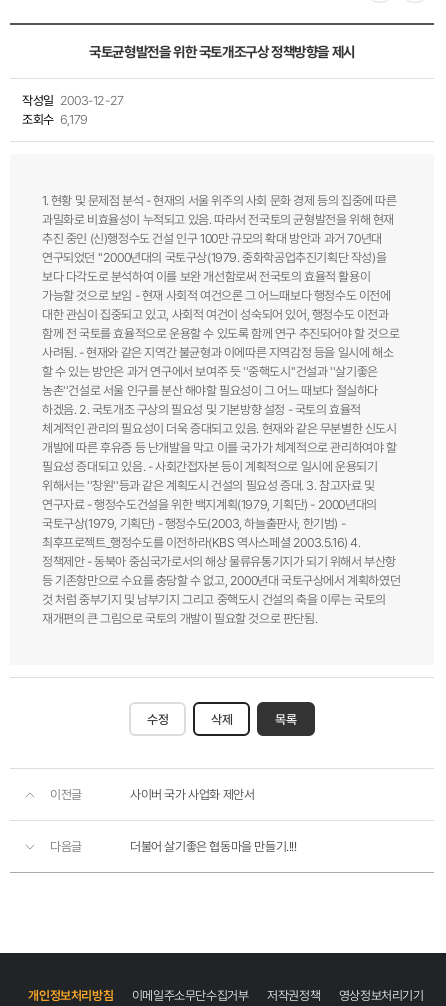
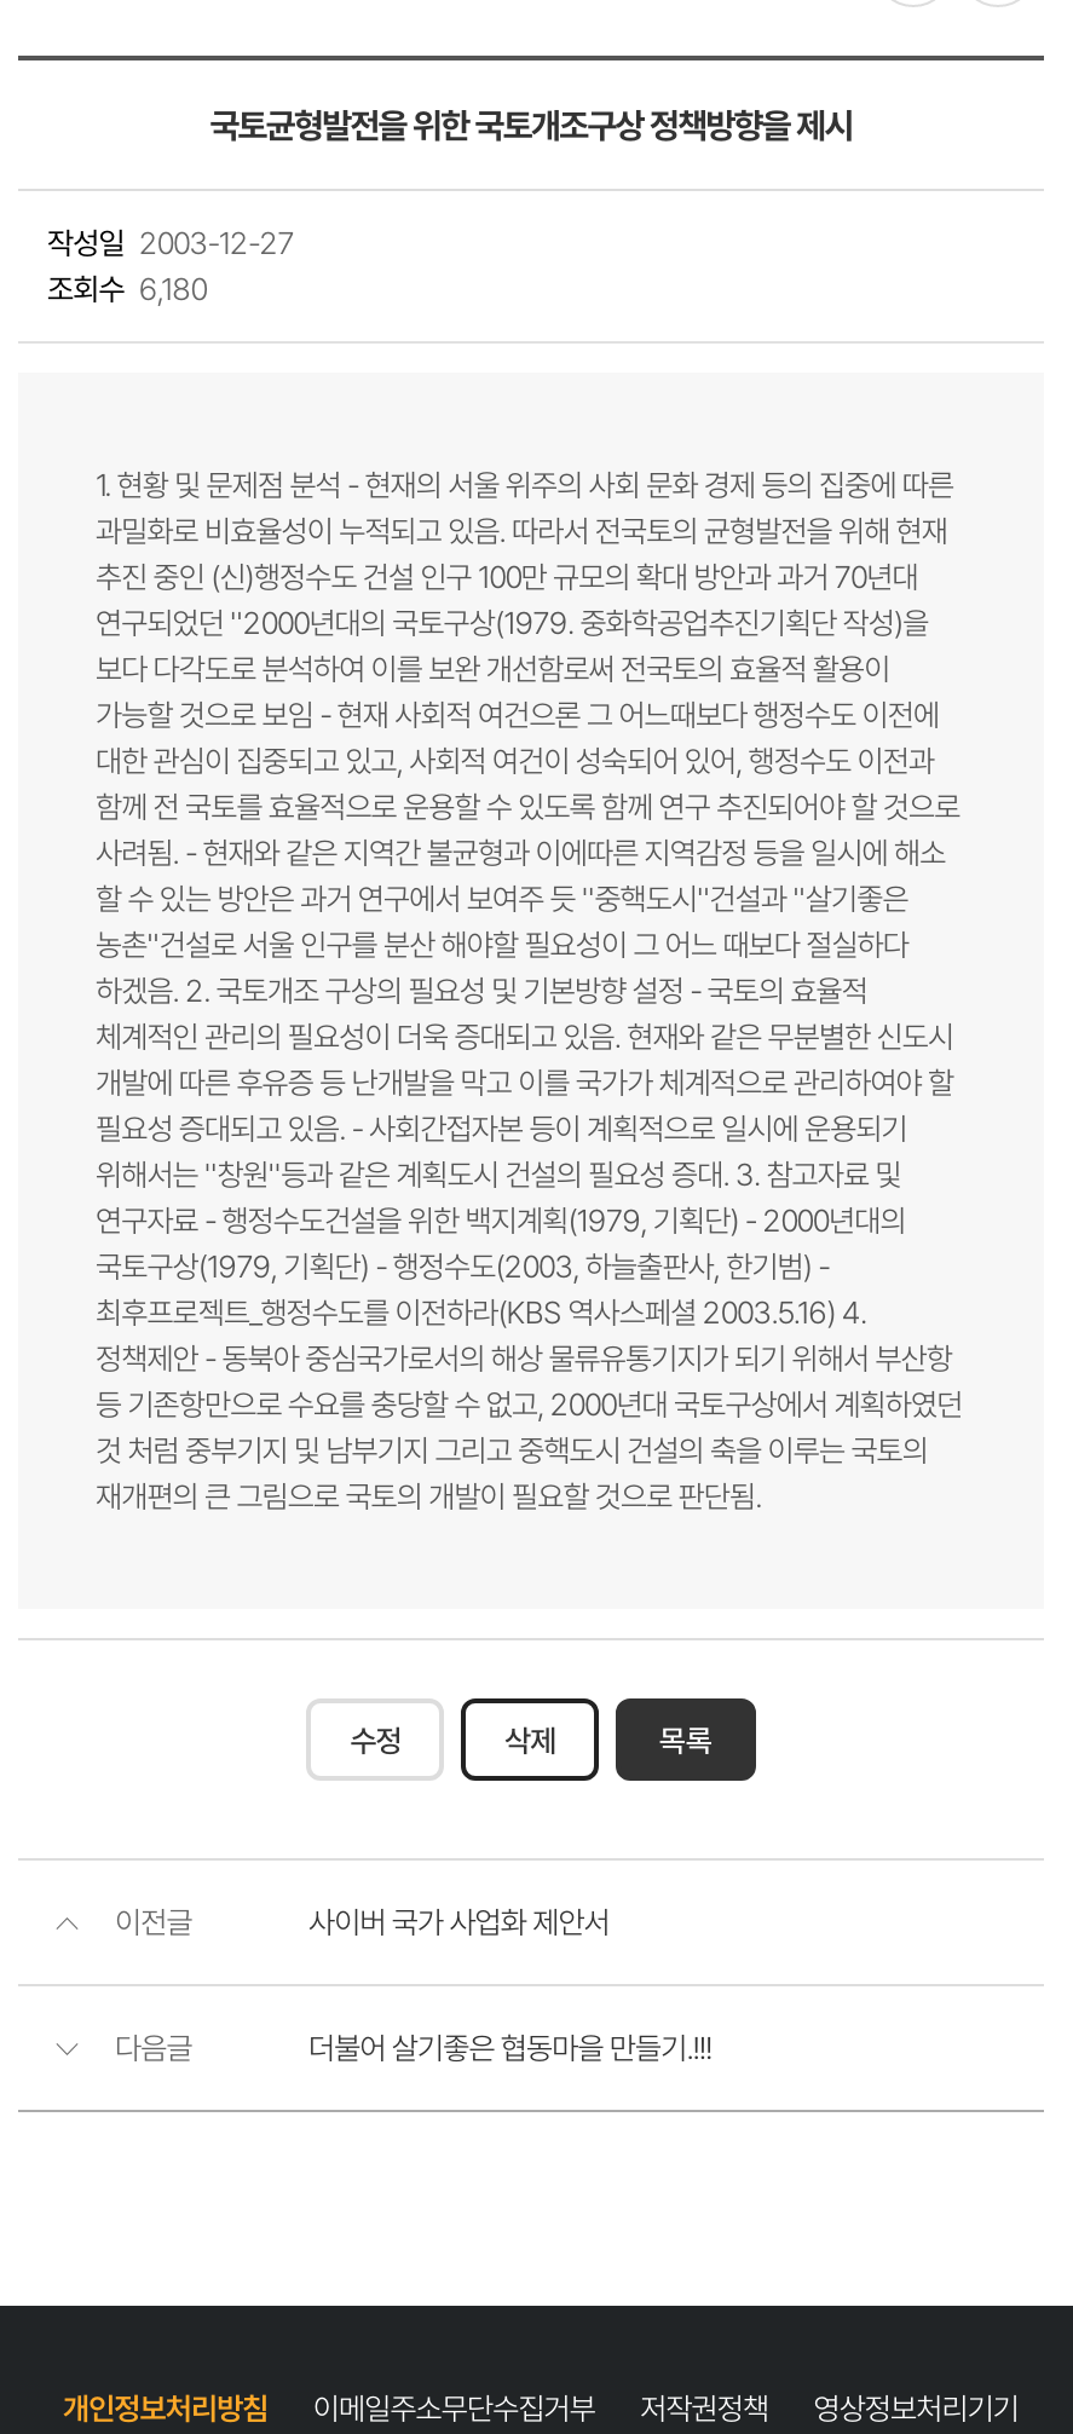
- 조회수 6,179
+ 조회수 6,180
